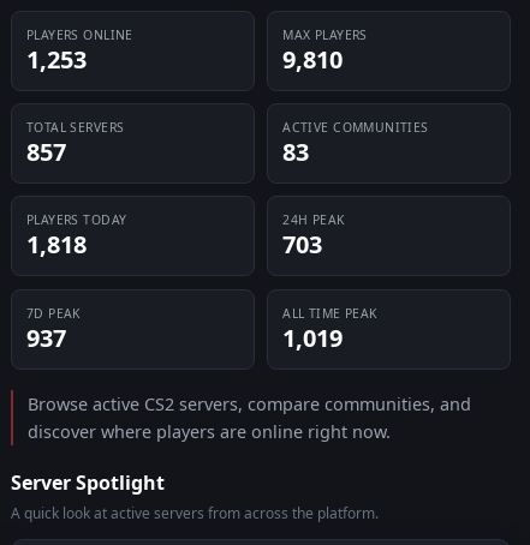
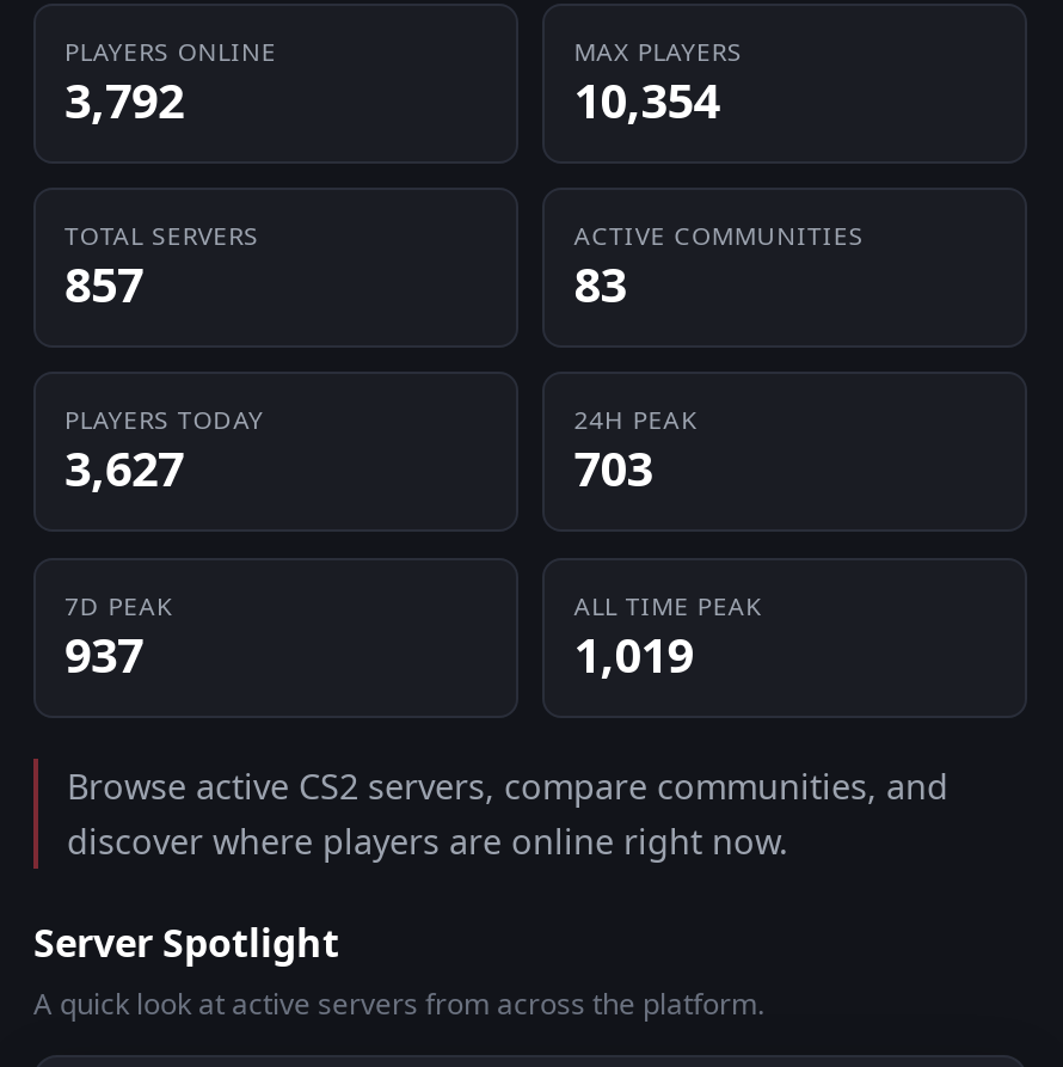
- 1,253
+ 3,792

- 9,810
+ 10,354

- 1,818
+ 3,627
